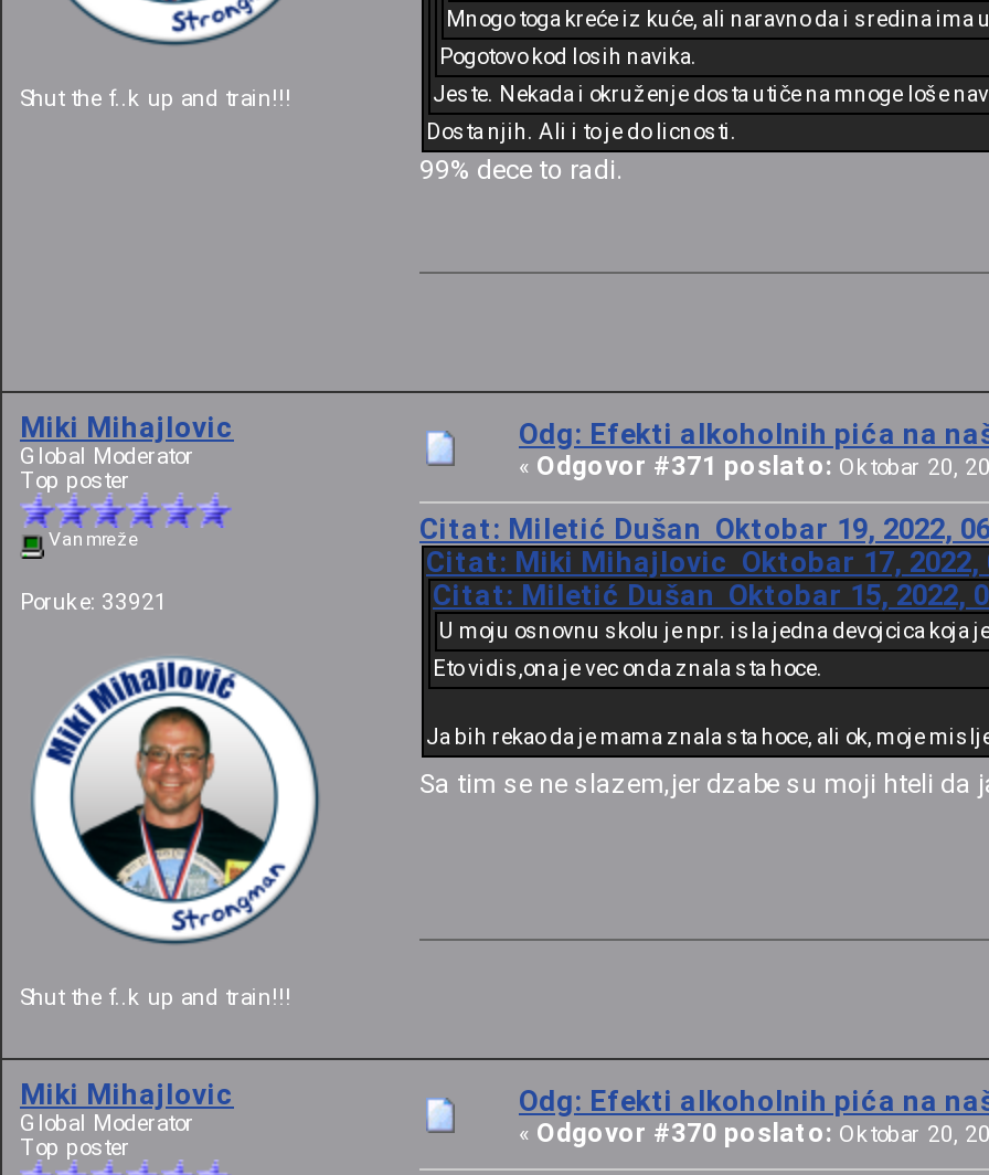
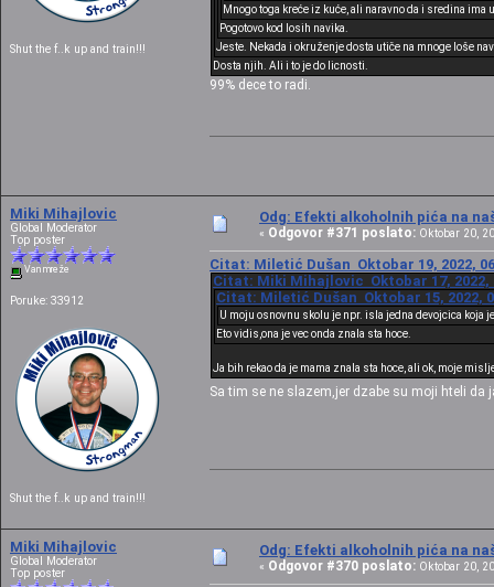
- Poruke: 33921
+ Poruke: 33912
